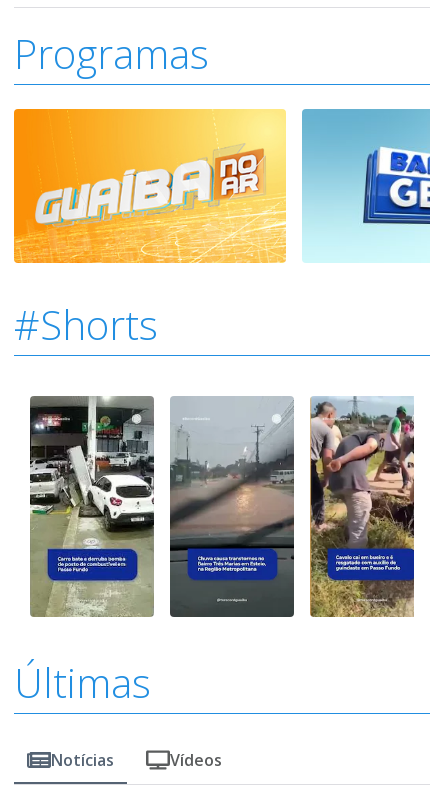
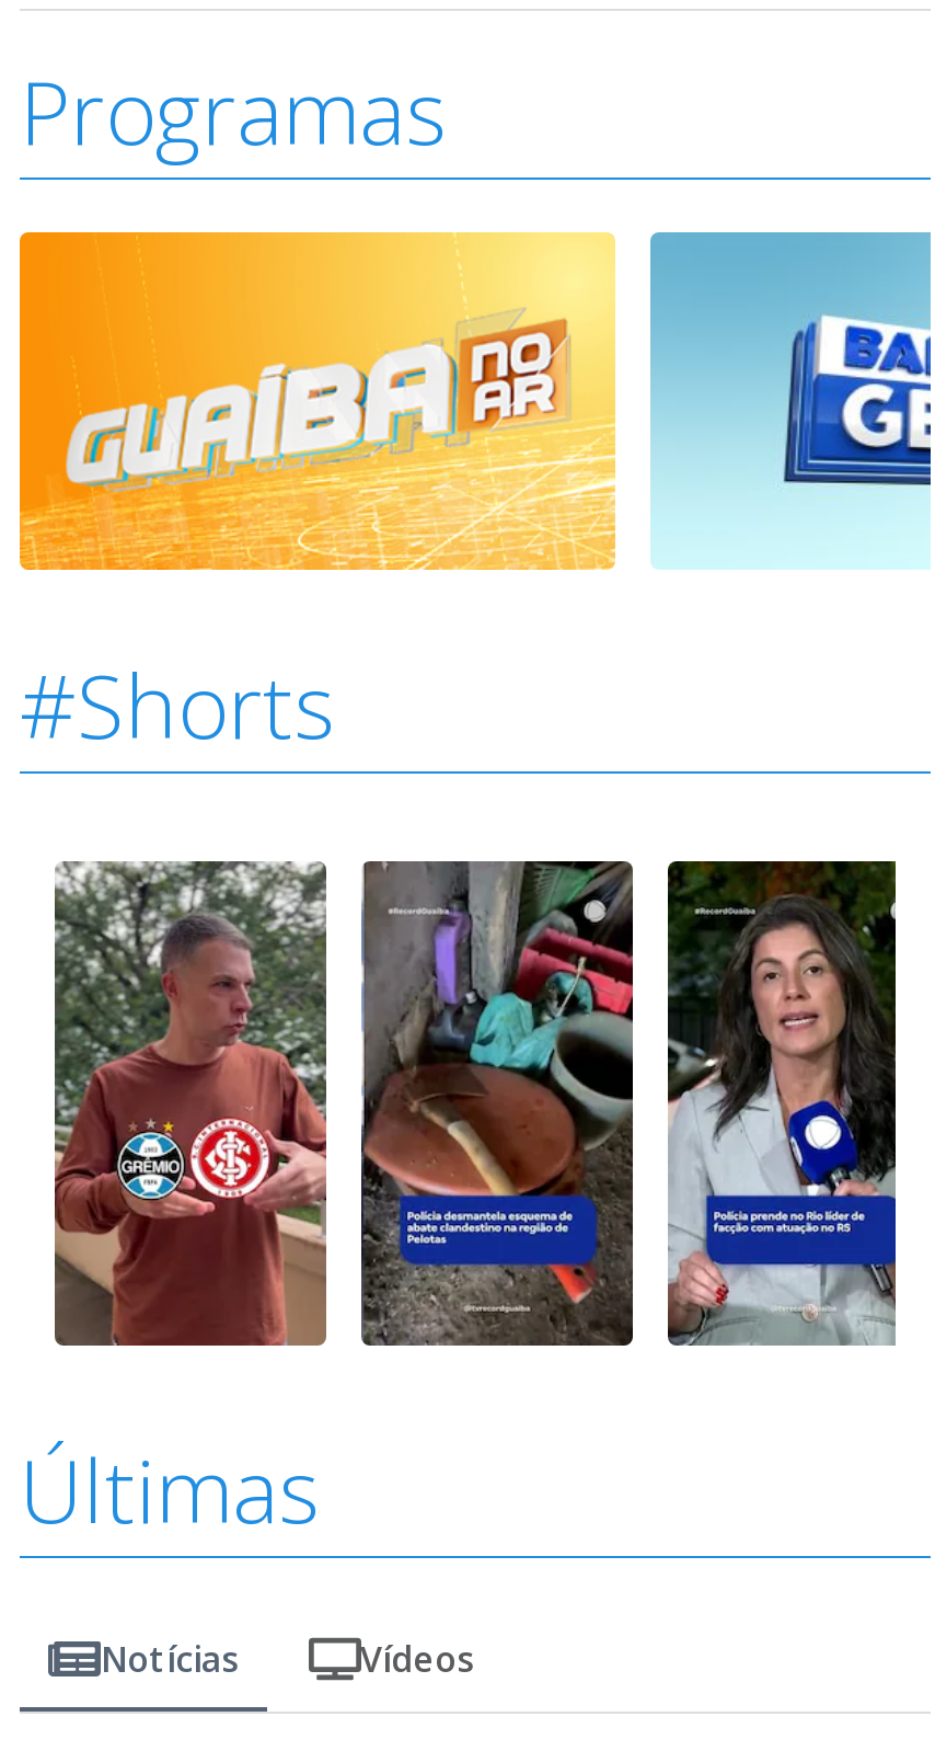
- [image]
+ [image]

- [image]
+ [image]

- [image]
+ [image]
